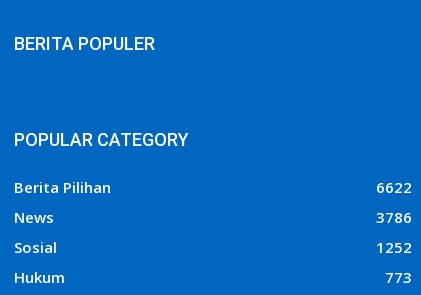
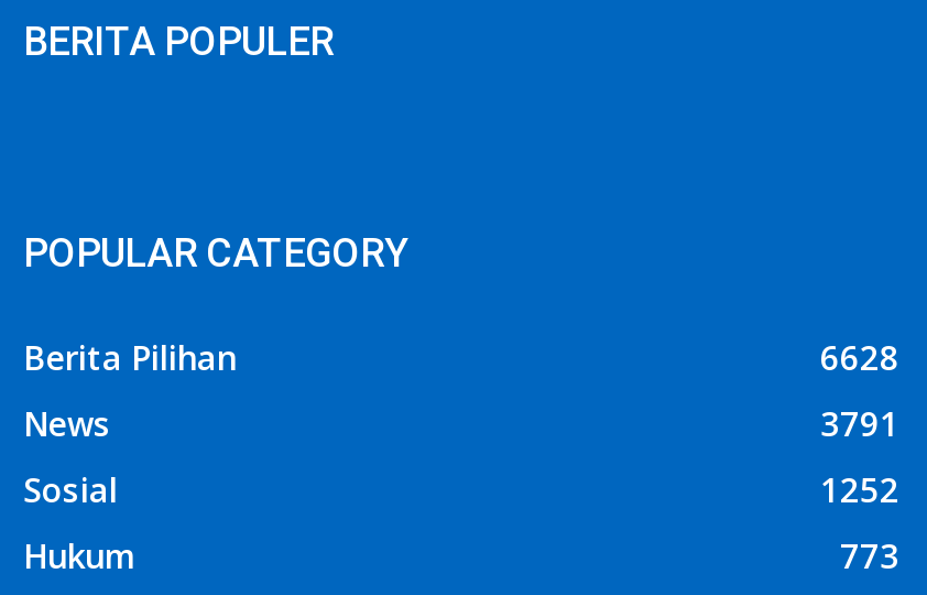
- 6622
+ 6628

- 3786
+ 3791
